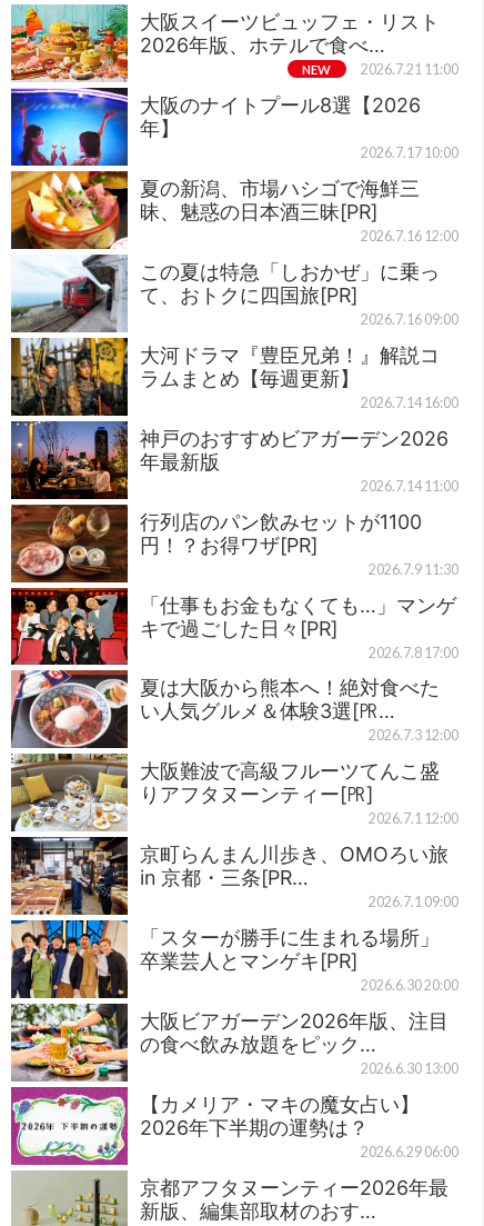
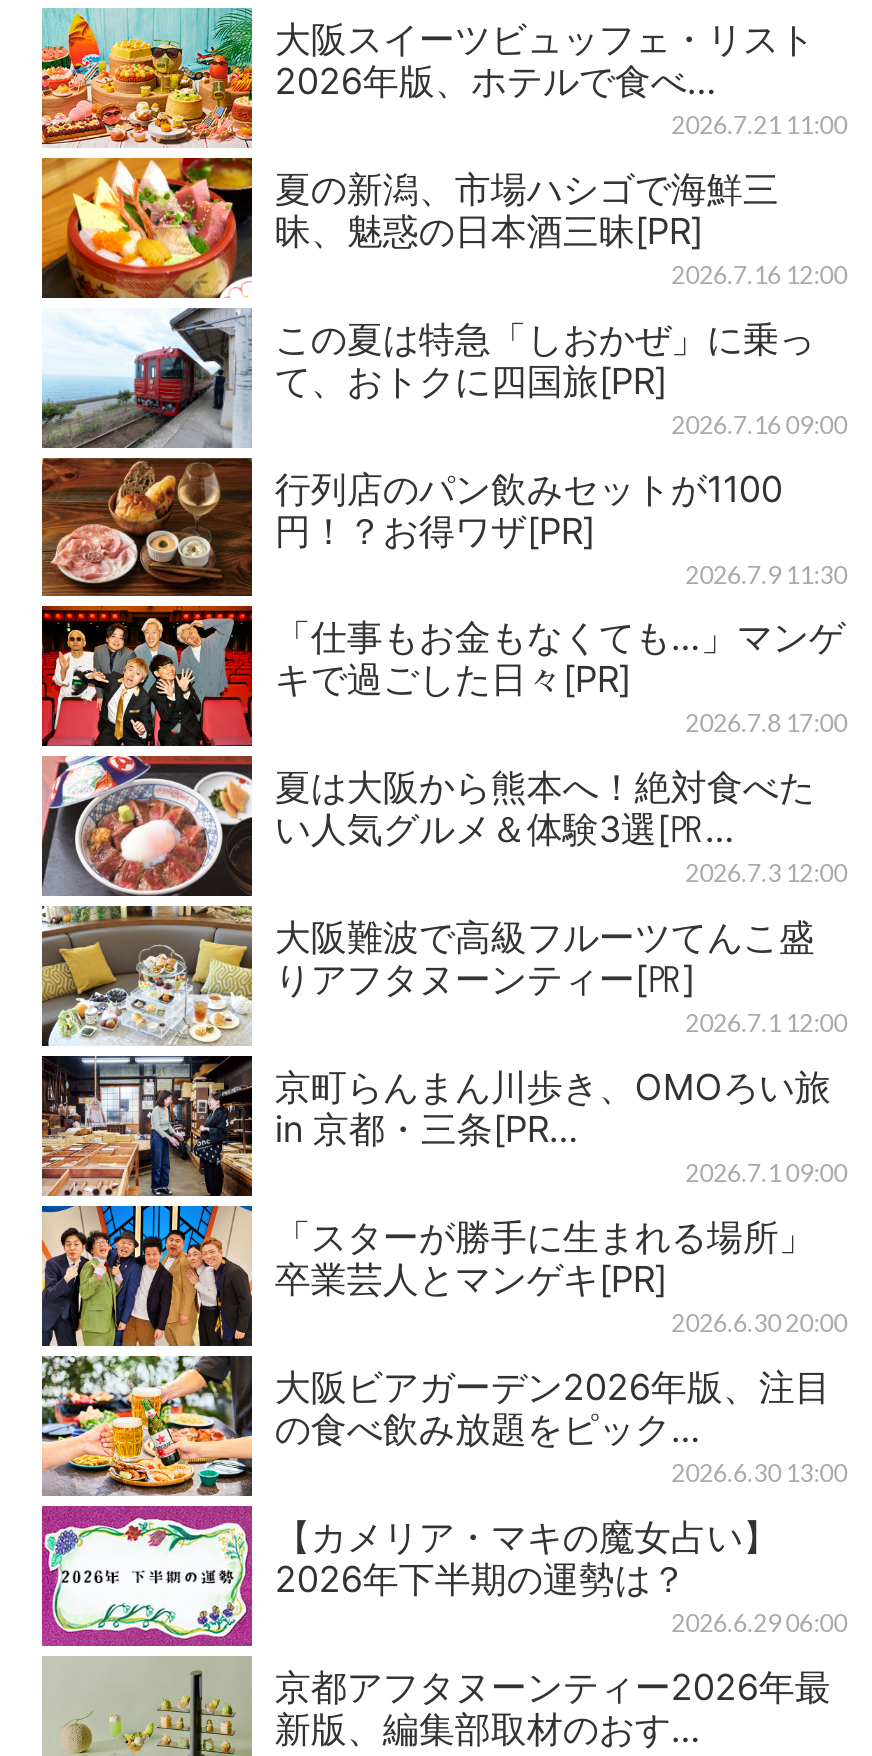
- NEW

- [image]
- 大阪のナイトプール8選【2026
- 年】
- 2026.7.17 10:00

- [image]
- 大河ドラマ『豊臣兄弟！』解説コ
- ラムまとめ【毎週更新】
- 2026.7.14 16:00
- 神戸のおすすめビアガーデン2026
- 年最新版
- 2026.7.14 11:00
